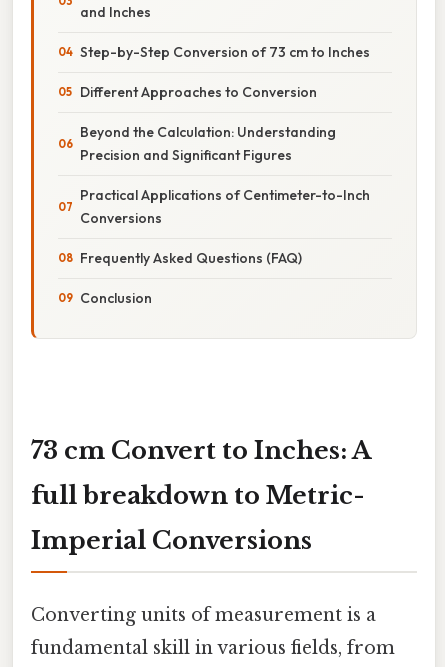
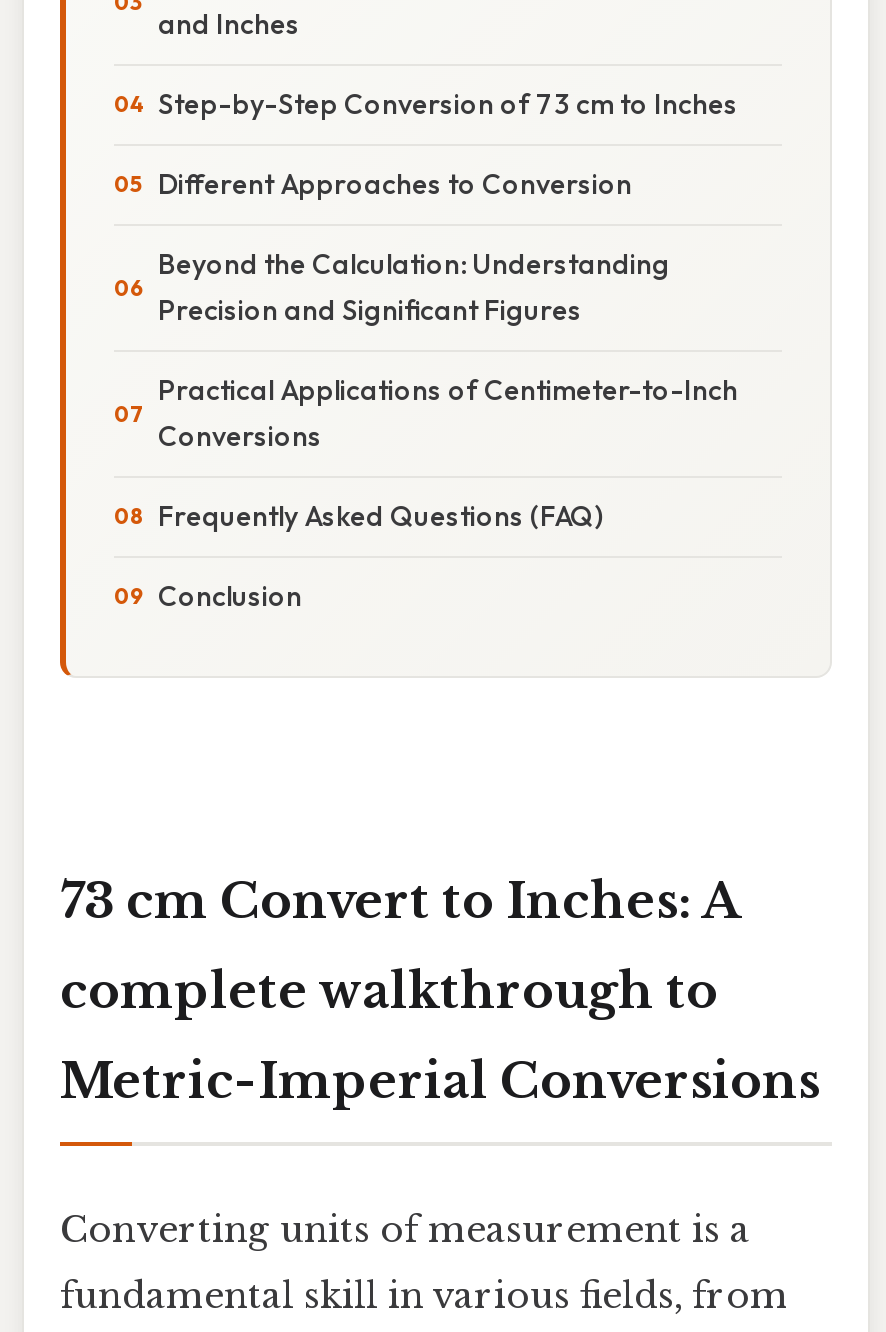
- full breakdown to Metric-
+ complete walkthrough to

- Imperial Conversions
+ Metric-Imperial Conversions
